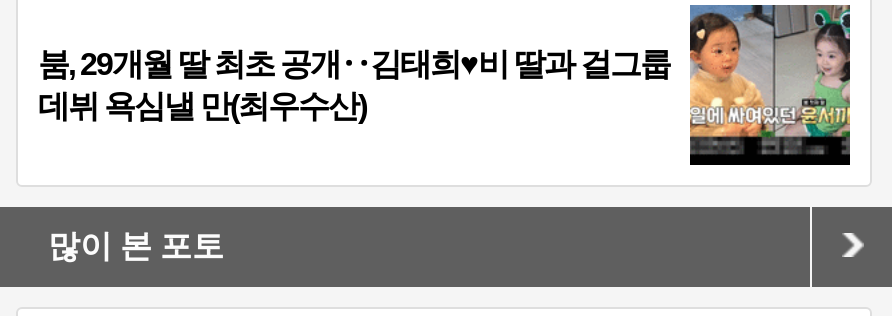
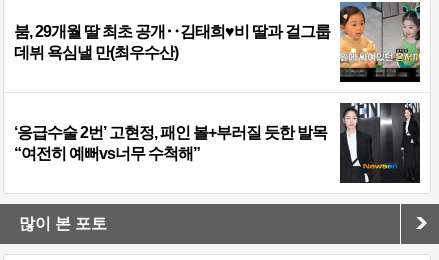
+ [image]
+ ‘응급수술 2번’ 고현정, 패인 볼+부러질 듯한 발목
+ “여전히 예뻐vs너무 수척해”
